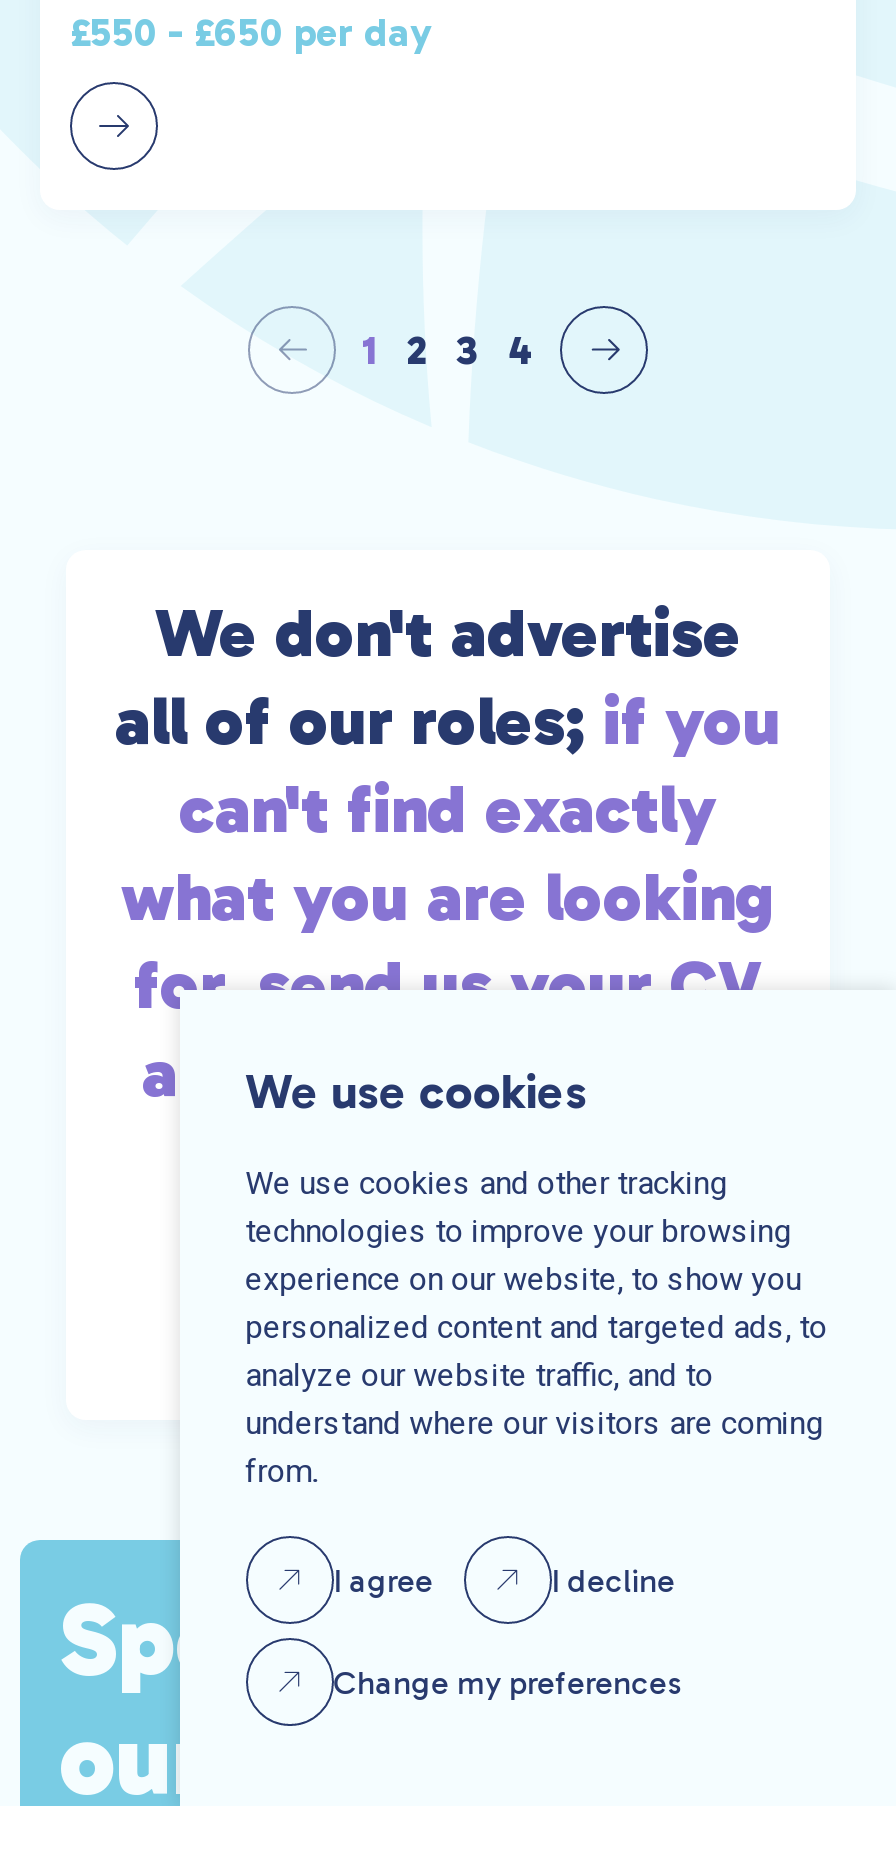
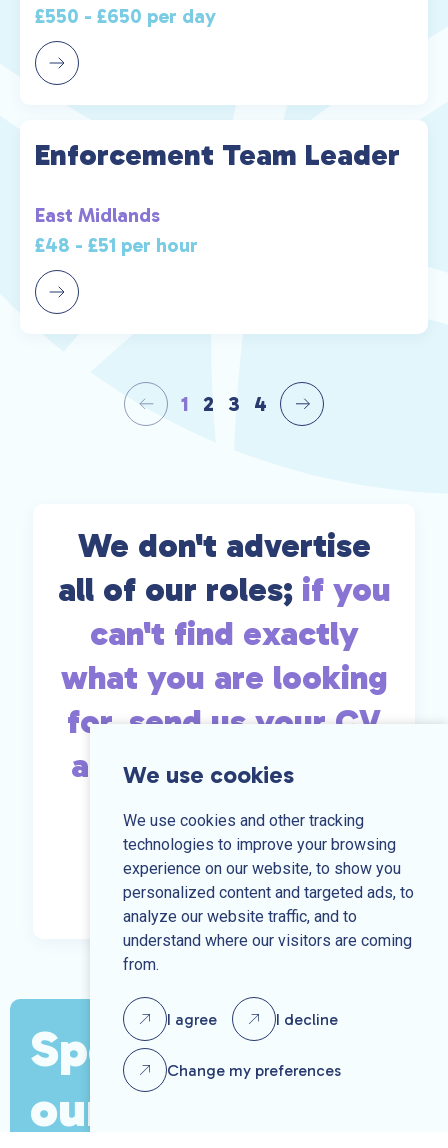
+ Enforcement Team Leader
+ East Midlands
+ £48 - £51 per hour
